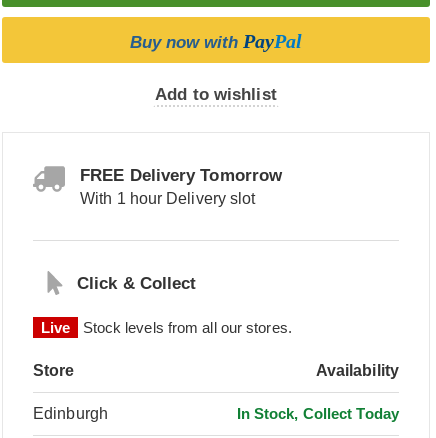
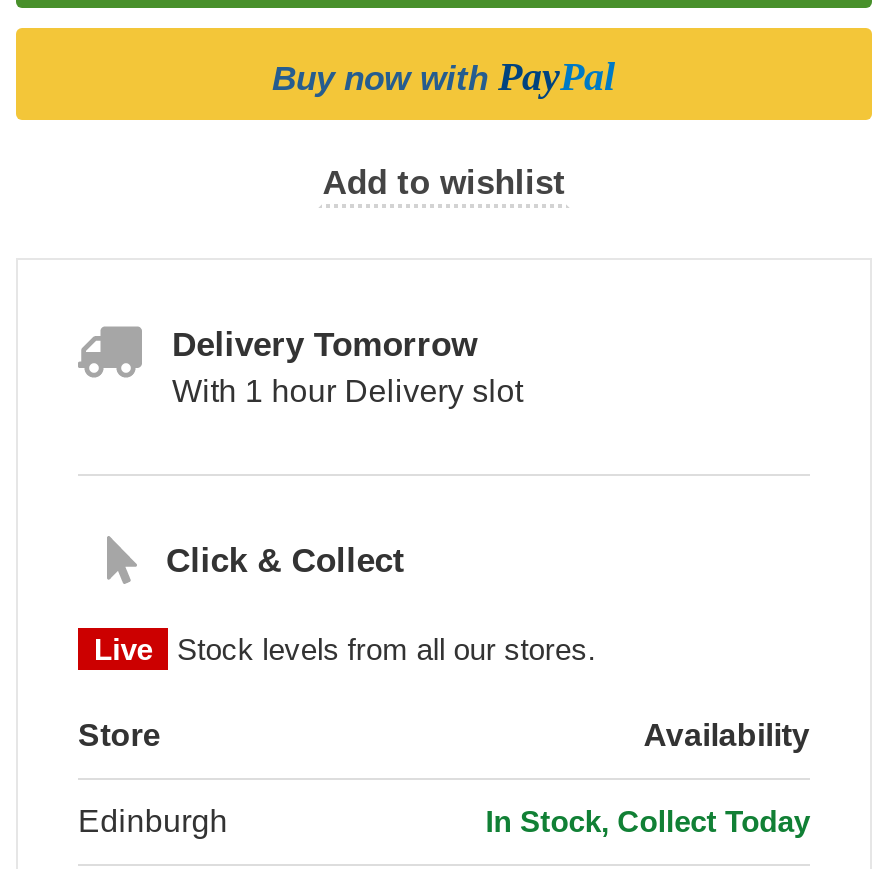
- FREE Delivery Tomorrow
+ Delivery Tomorrow
